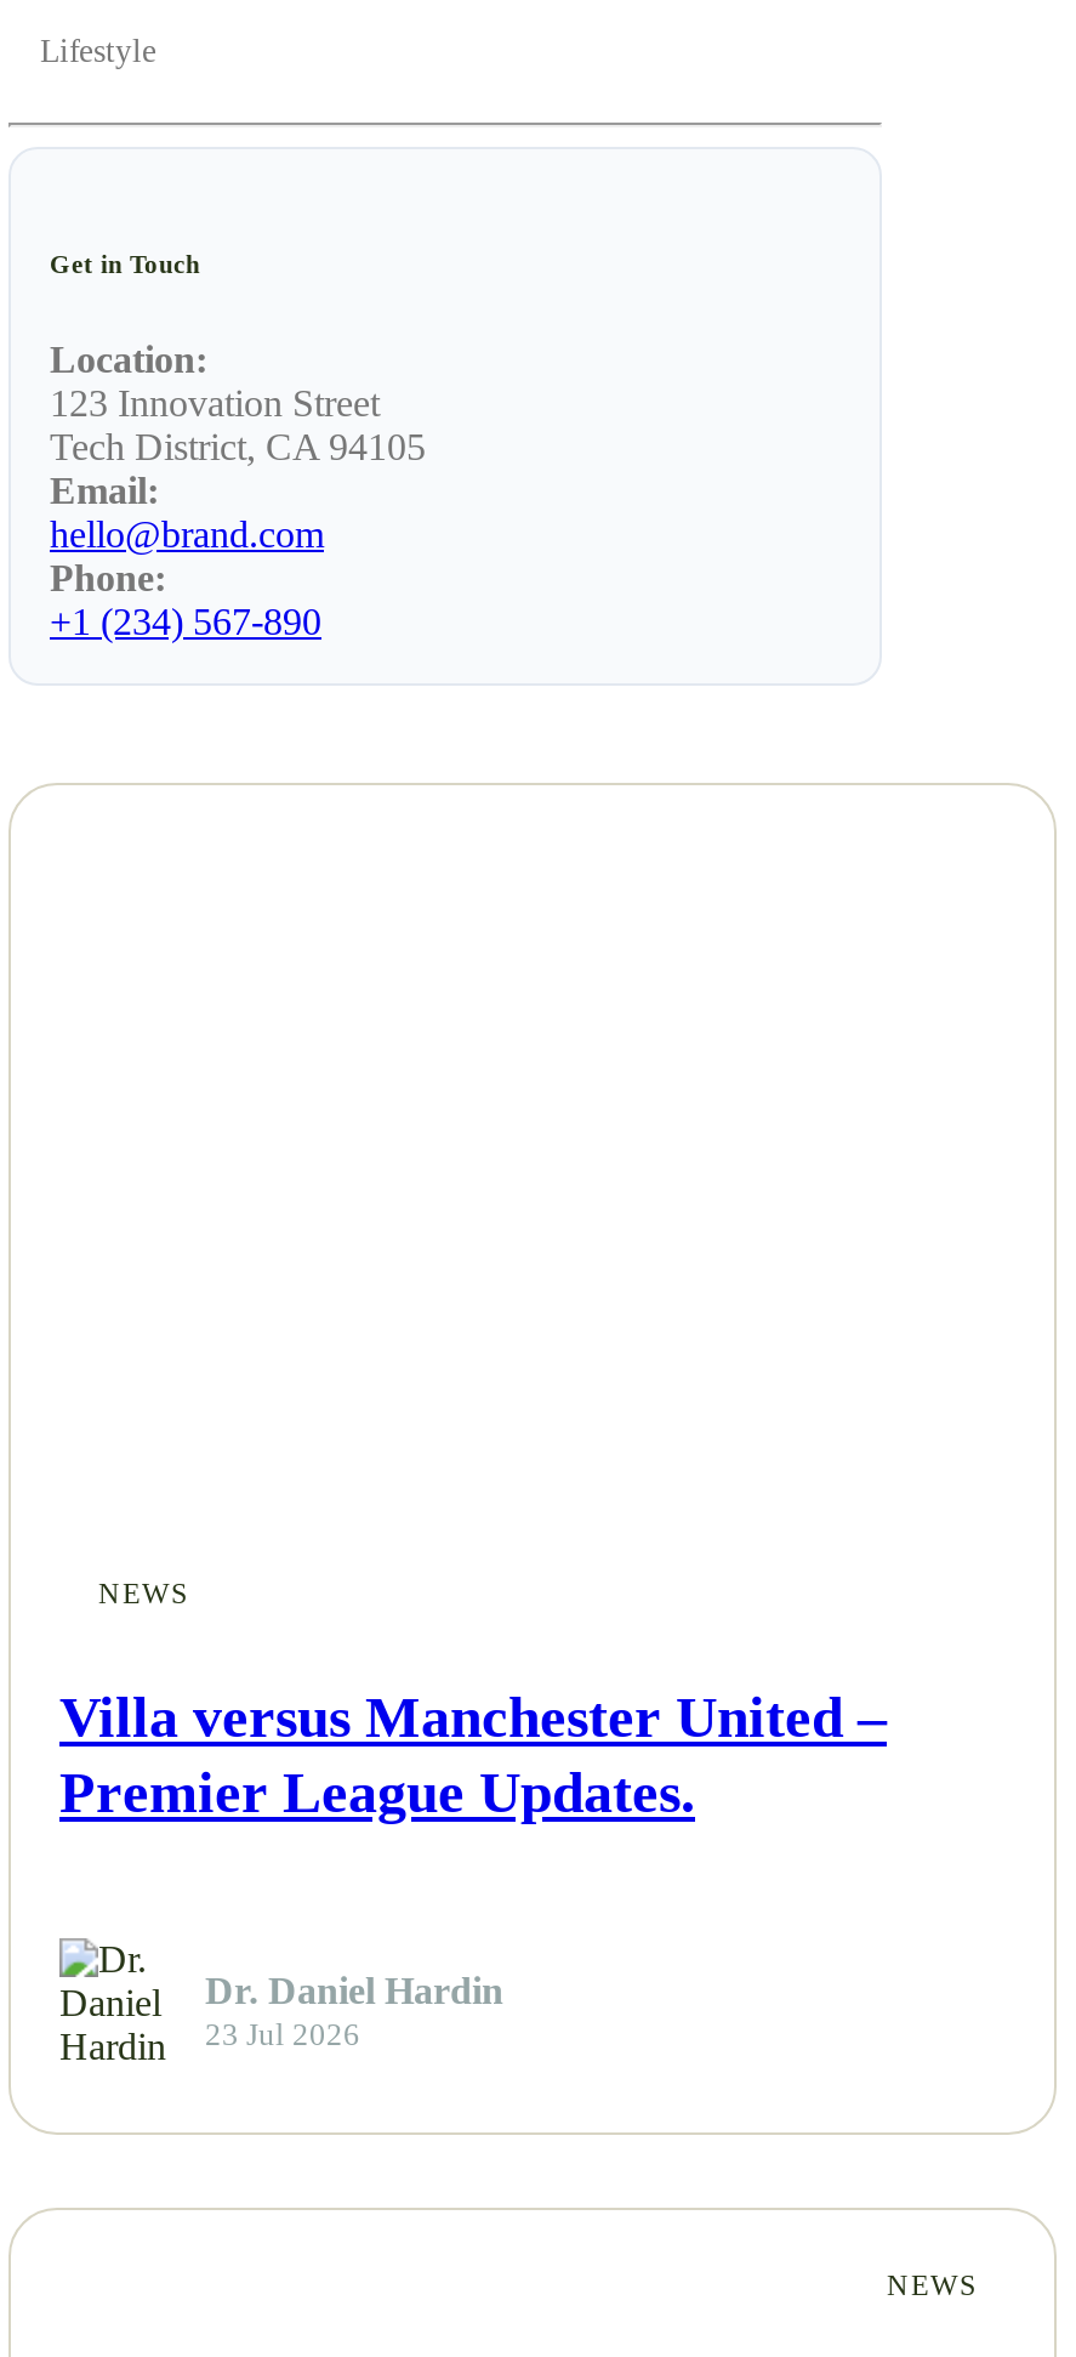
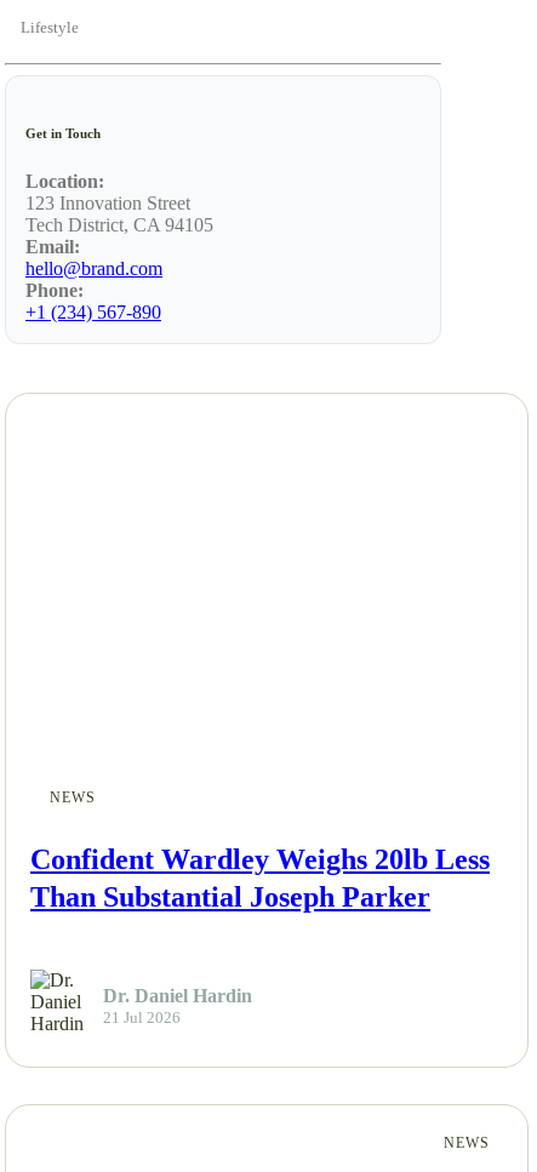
- Villa versus Manchester United –
- Premier League Updates.
+ Confident Wardley Weighs 20lb Less
+ Than Substantial Joseph Parker

- 23 Jul 2026
+ 21 Jul 2026
